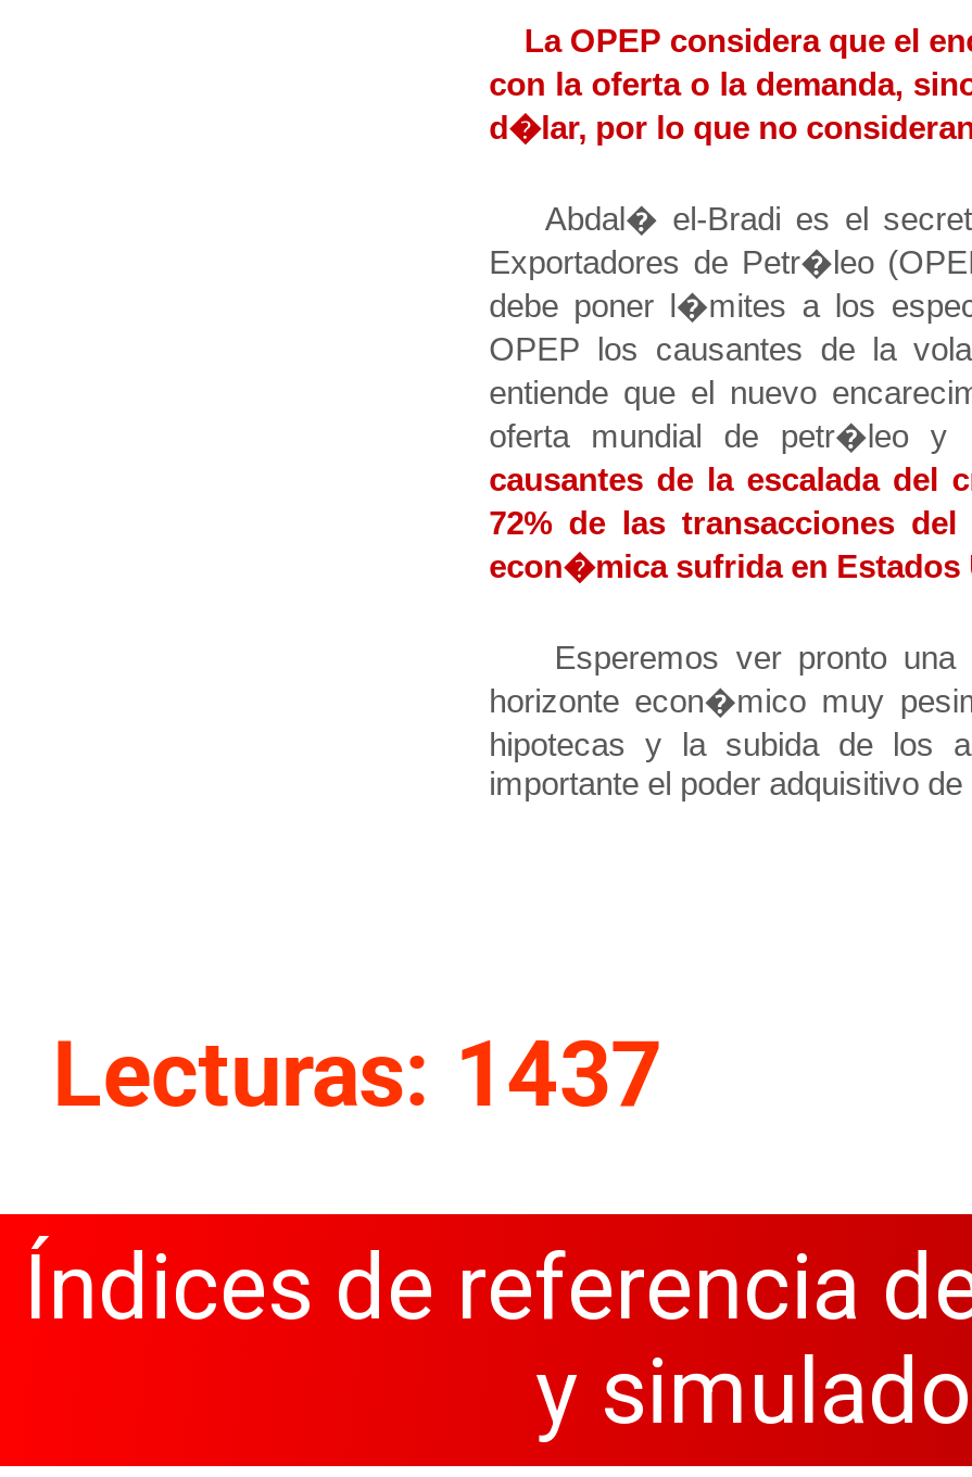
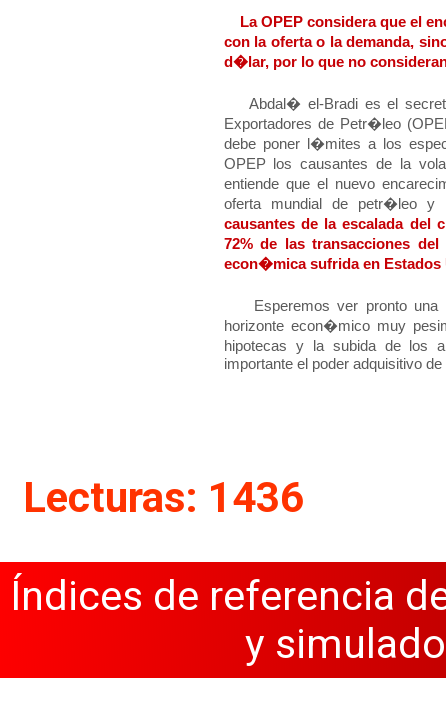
- Lecturas: 1437
+ Lecturas: 1436
